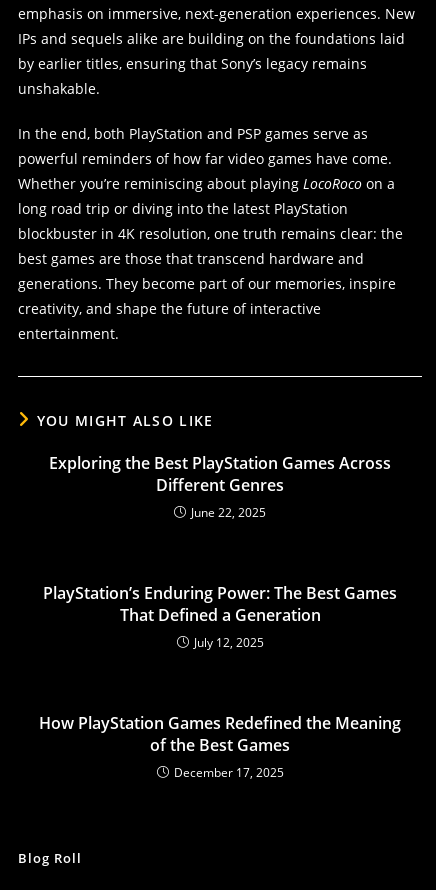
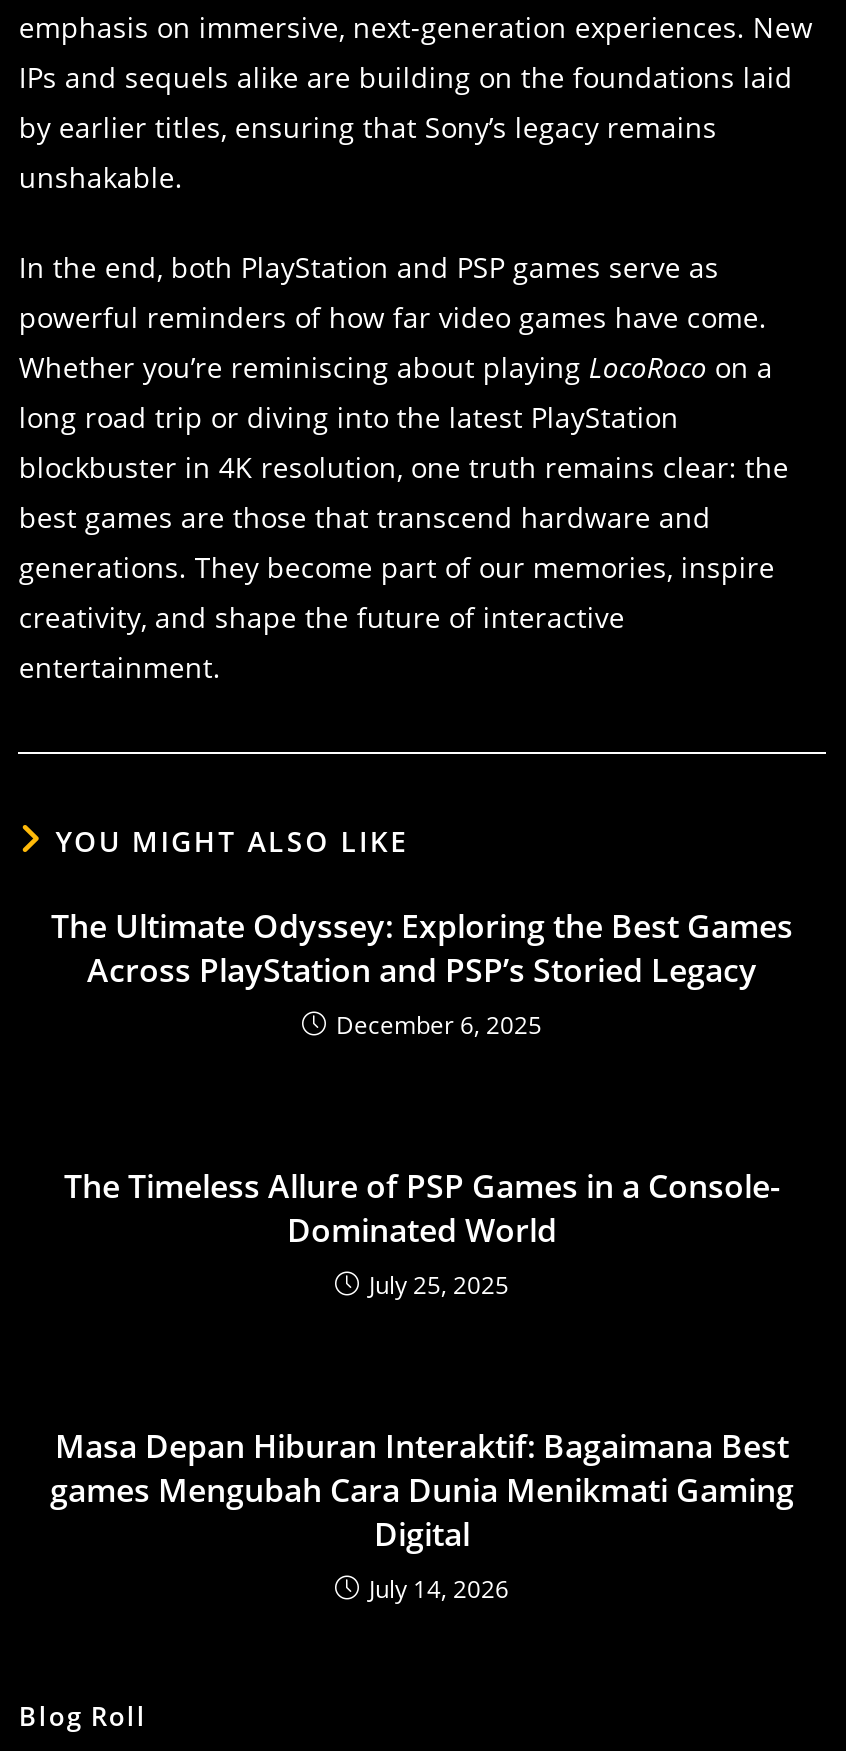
- Exploring the Best PlayStation Games Across
- Different Genres
- June 22, 2025
+ The Ultimate Odyssey: Exploring the Best Games
+ Across PlayStation and PSP’s Storied Legacy
+ December 6, 2025

- PlayStation’s Enduring Power: The Best Games
- That Defined a Generation
- July 12, 2025
+ The Timeless Allure of PSP Games in a Console-
+ Dominated World
+ July 25, 2025

- How PlayStation Games Redefined the Meaning
- of the Best Games
- December 17, 2025
+ Masa Depan Hiburan Interaktif: Bagaimana Best
+ games Mengubah Cara Dunia Menikmati Gaming
+ Digital
+ July 14, 2026
